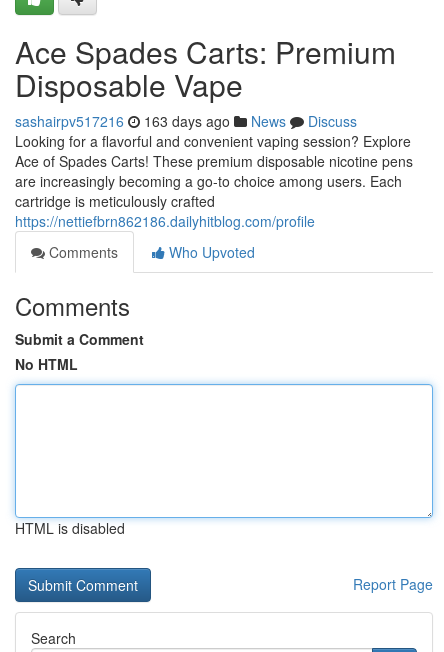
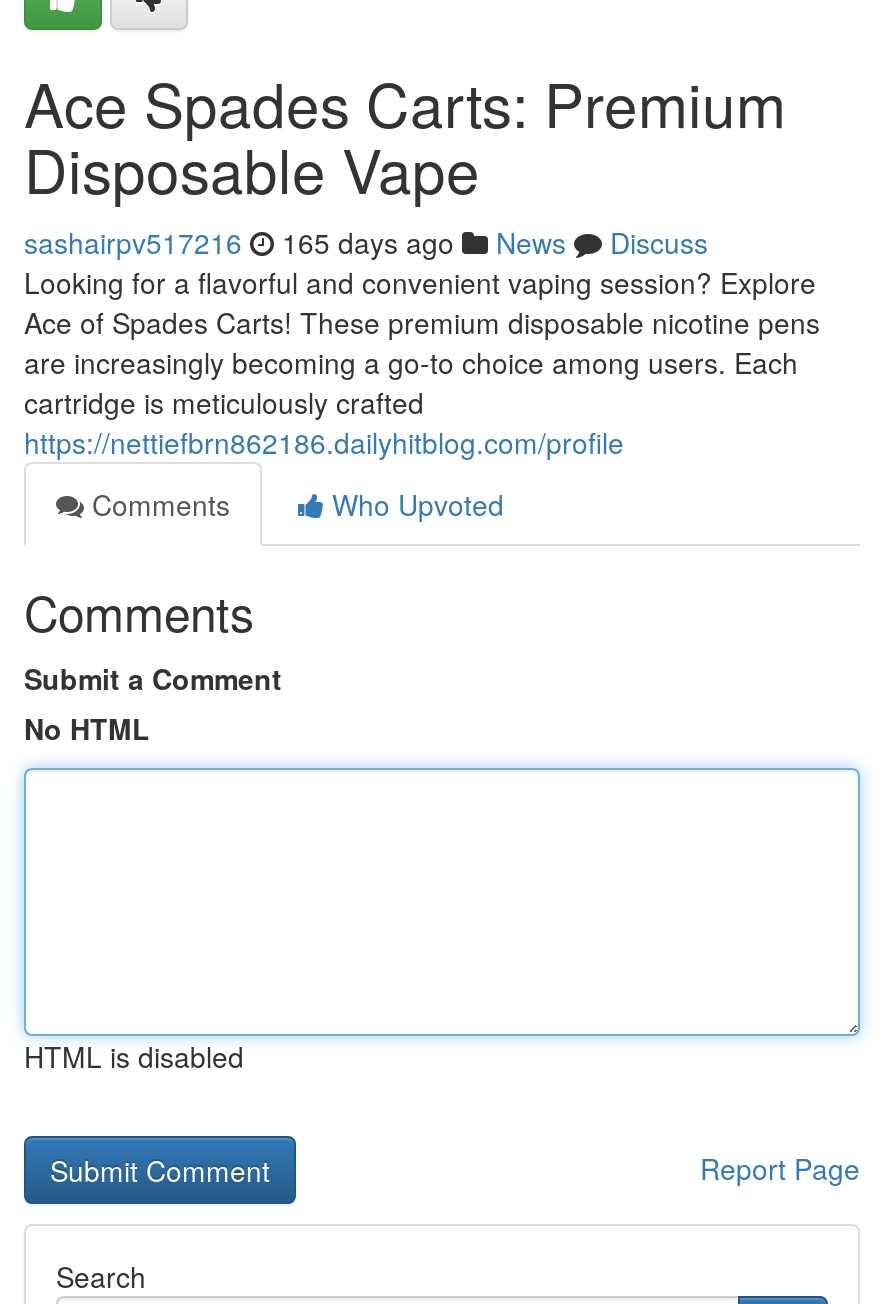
- sashairpv517216 163 days ago News Discuss
+ sashairpv517216 165 days ago News Discuss
